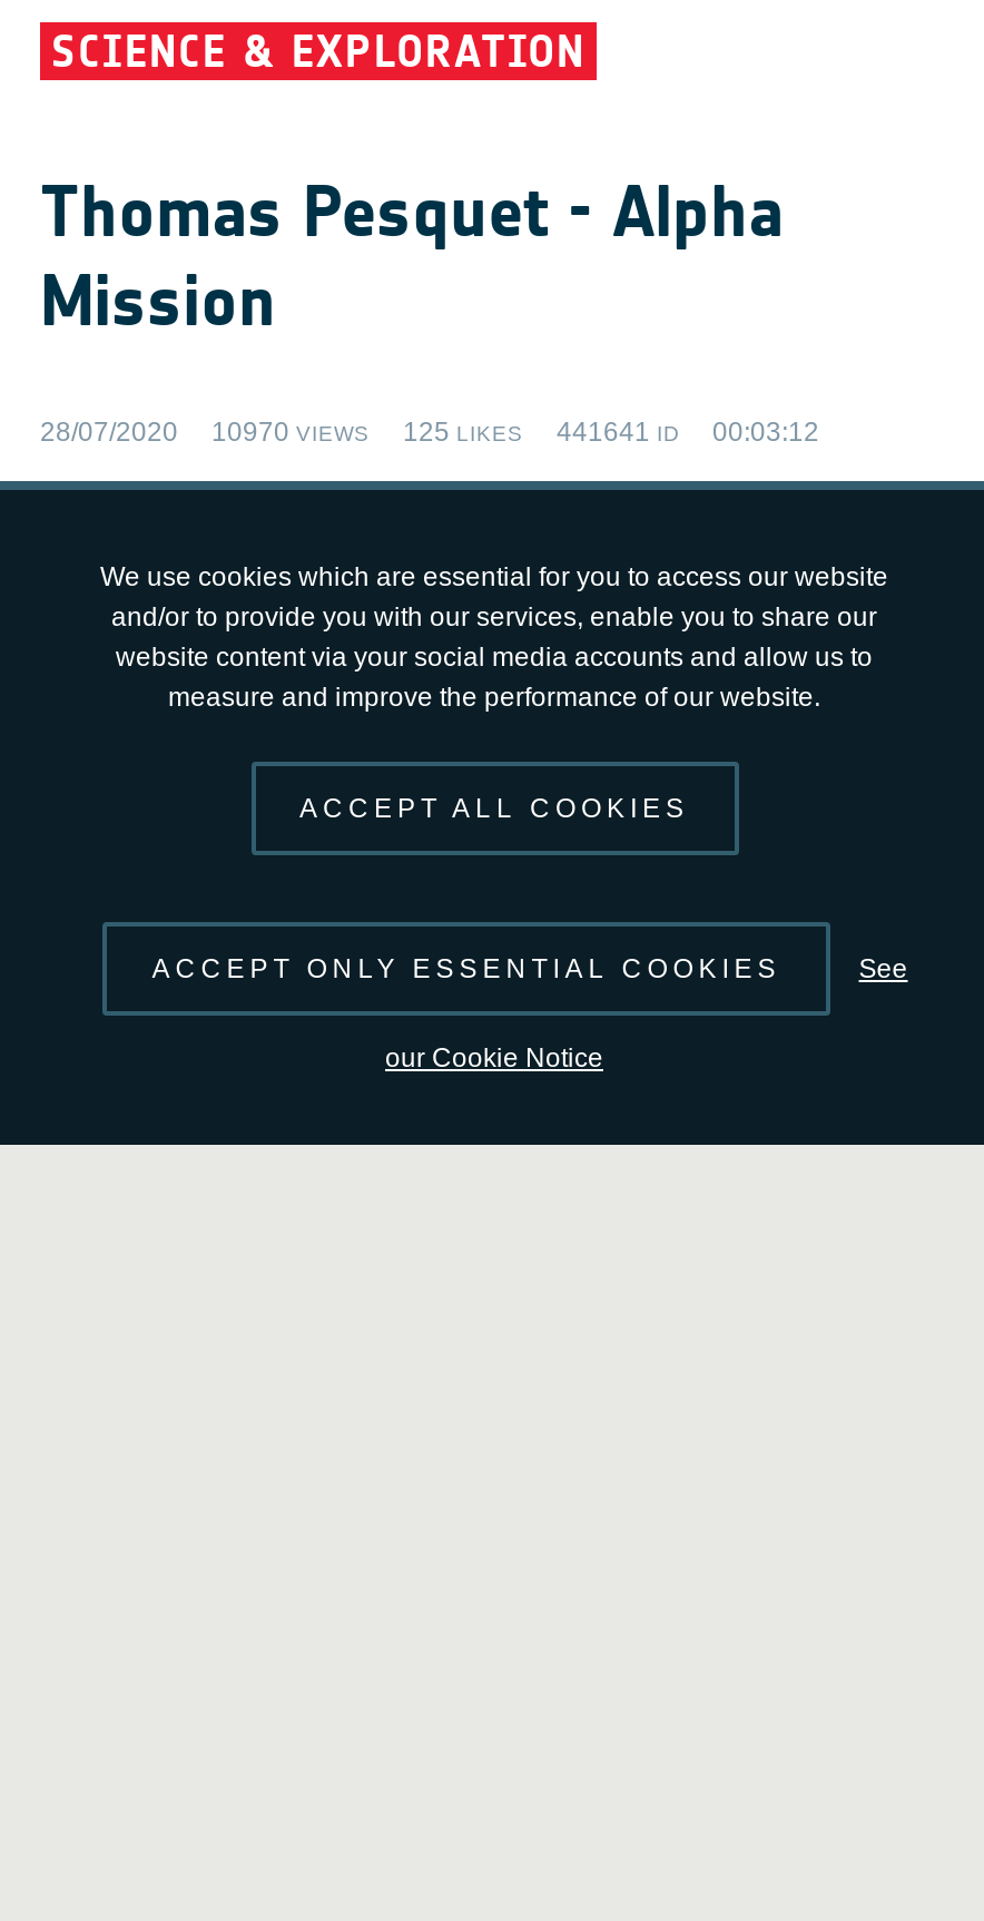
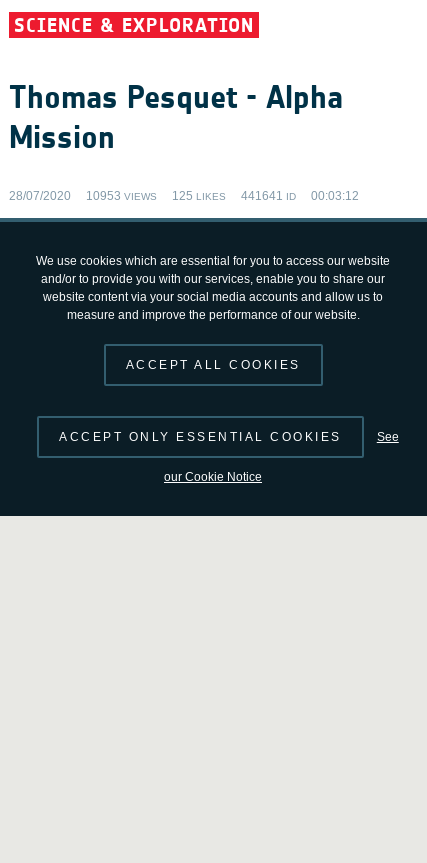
- 28/07/2020 10970 VIEWS 125 LIKES 441641 ID 00:03:12
+ 28/07/2020 10953 VIEWS 125 LIKES 441641 ID 00:03:12
